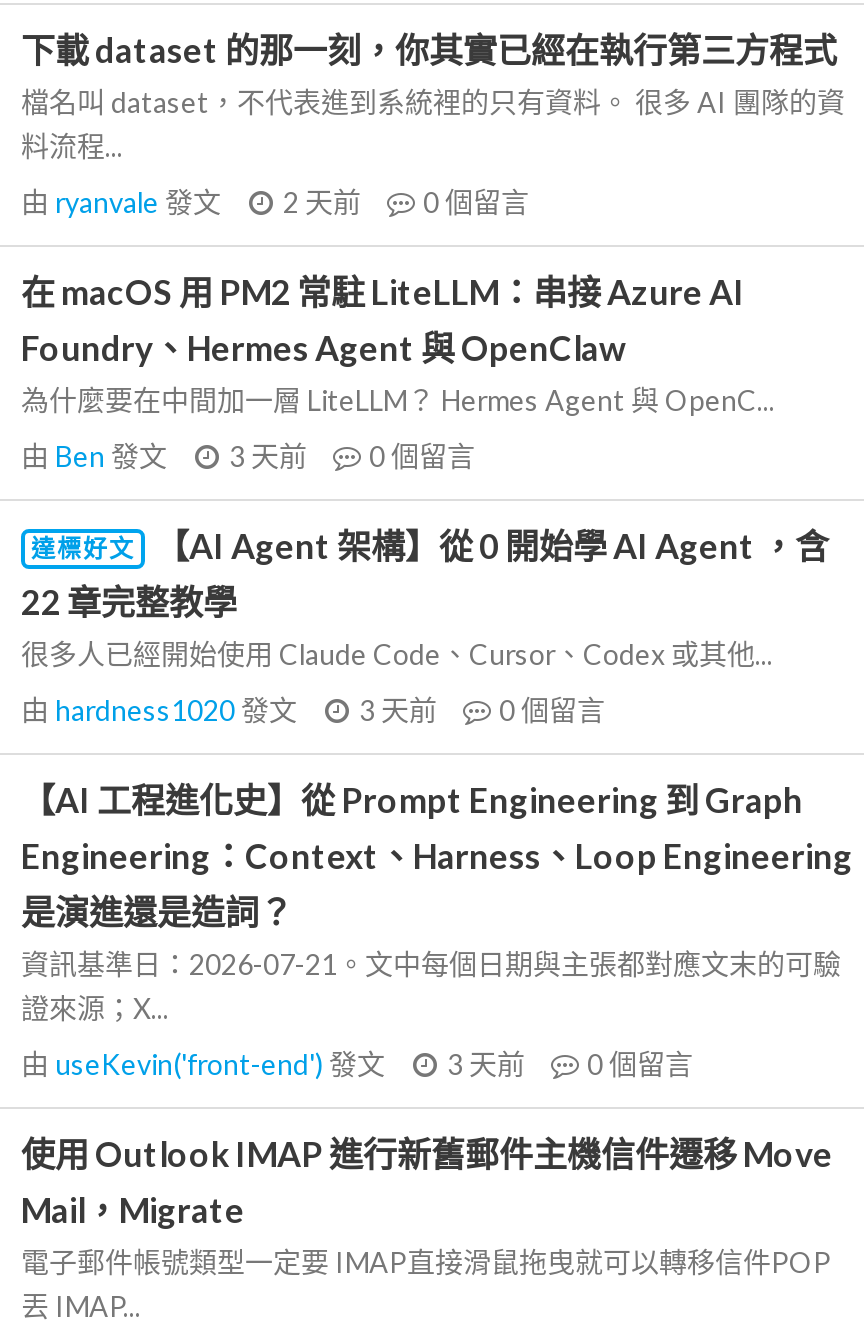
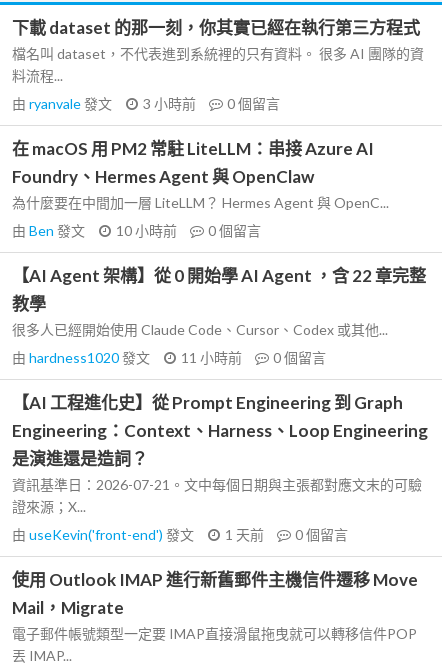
- 由ryanvale發文 2 天前 0個留言
+ 由ryanvale發文 3 小時前 0個留言

- 由Ben發文 3 天前 0個留言
+ 由Ben發文 10 小時前 0個留言

- 達標好文
- 【AI Agent 架構】從 0 開始學 AI Agent ，含
- 22 章完整教學
+ 【AI Agent 架構】從 0 開始學 AI Agent ，含 22 章完整
+ 教學

- 由hardness1020發文 3 天前 0個留言
+ 由hardness1020發文 11 小時前 0個留言

- 由useKevin('front-end')發文 3 天前 0個留言
+ 由useKevin('front-end')發文 1 天前 0個留言
